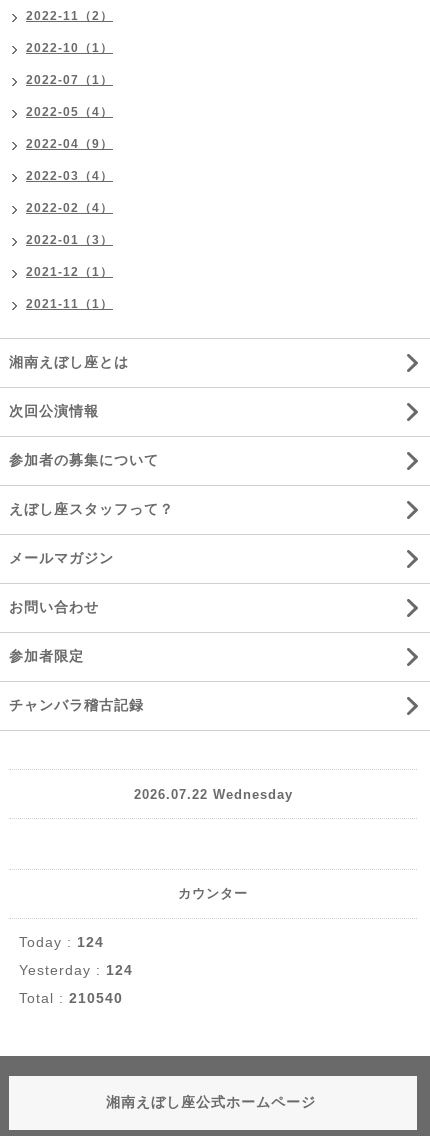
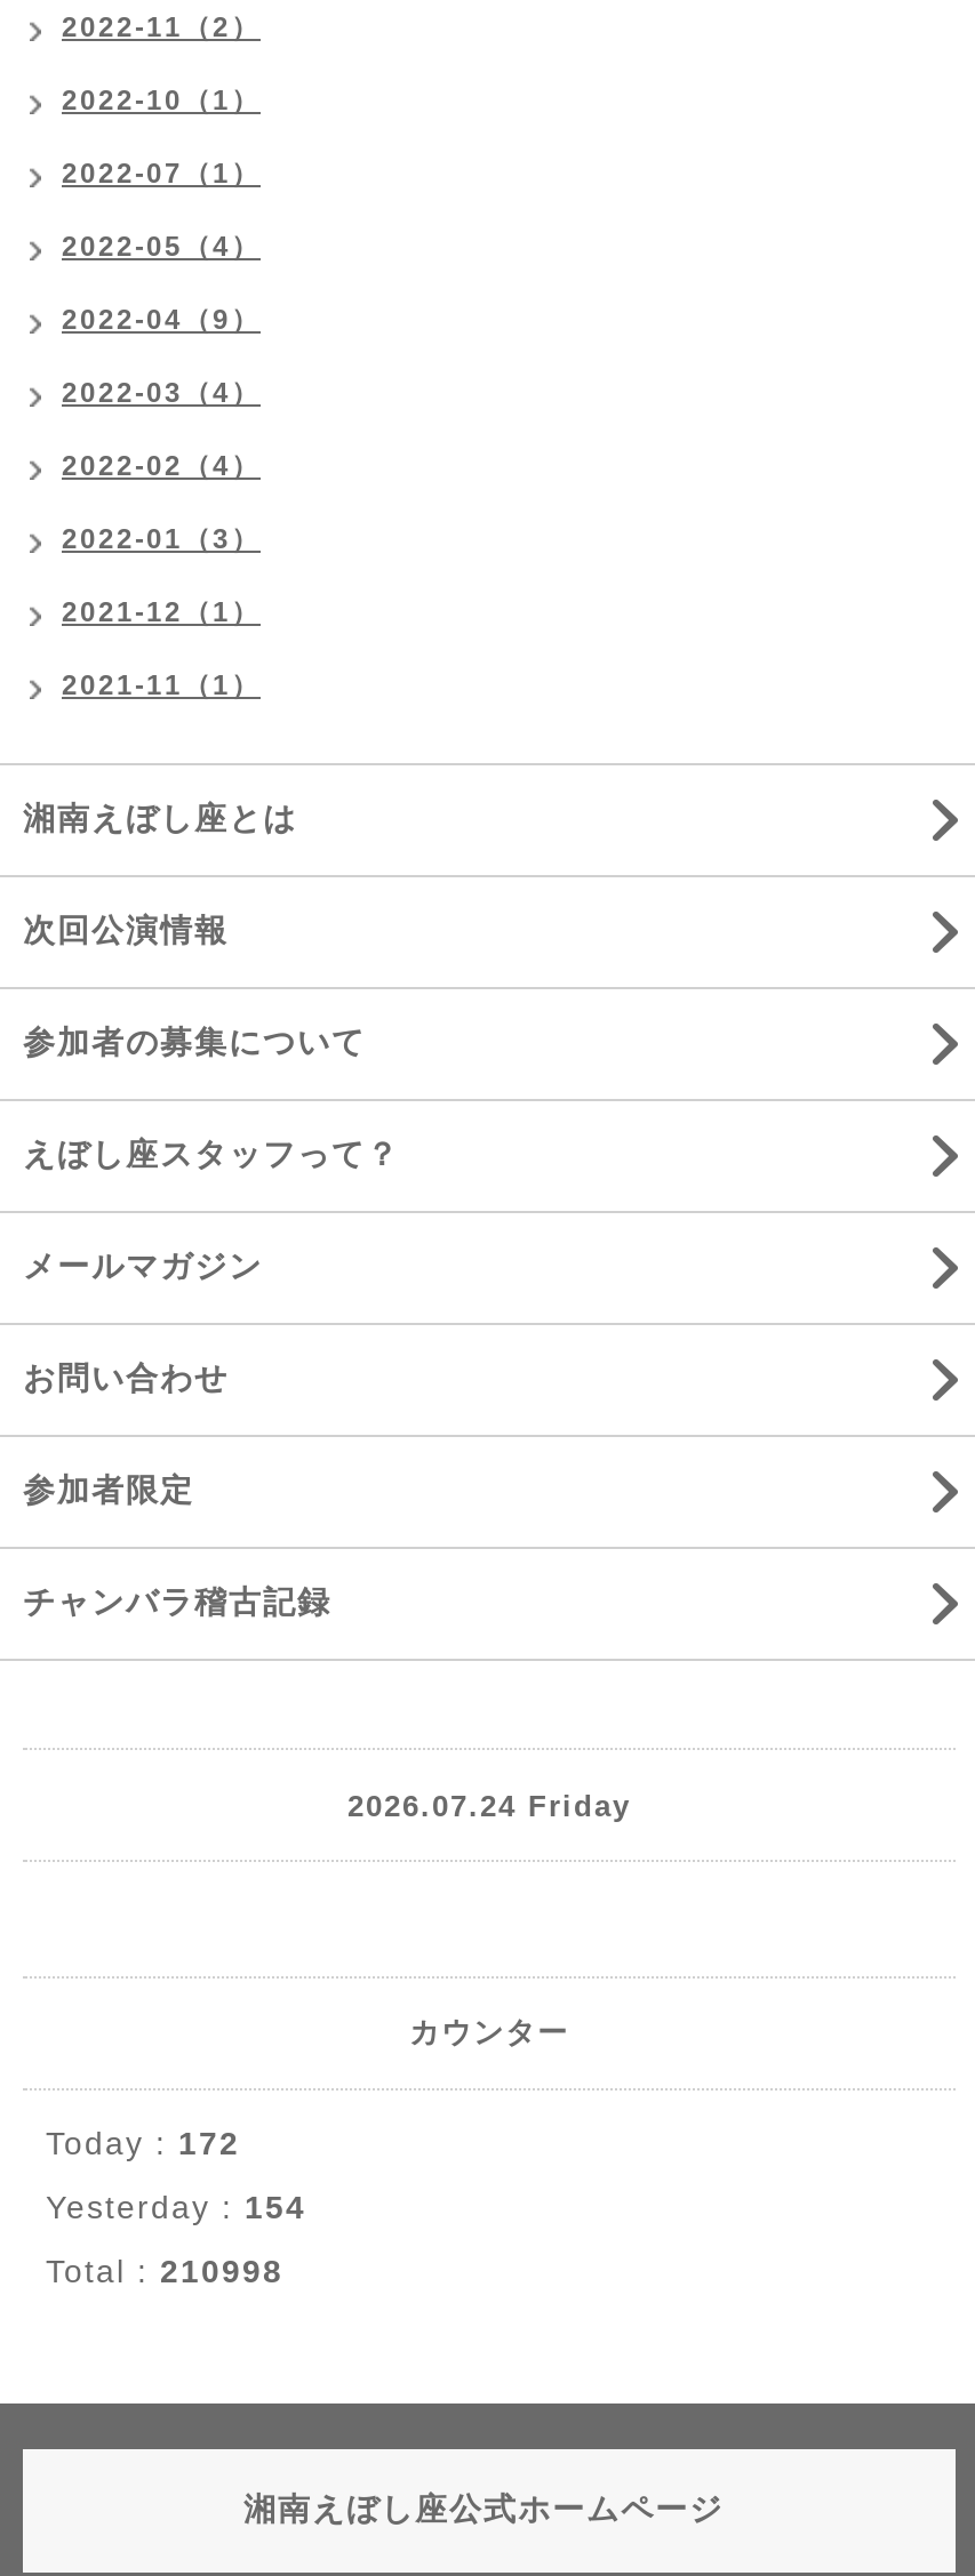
- 2026.07.22 Wednesday
+ 2026.07.24 Friday

- Today : 124
+ Today : 172

- Yesterday : 124
+ Yesterday : 154

- Total : 210540
+ Total : 210998
